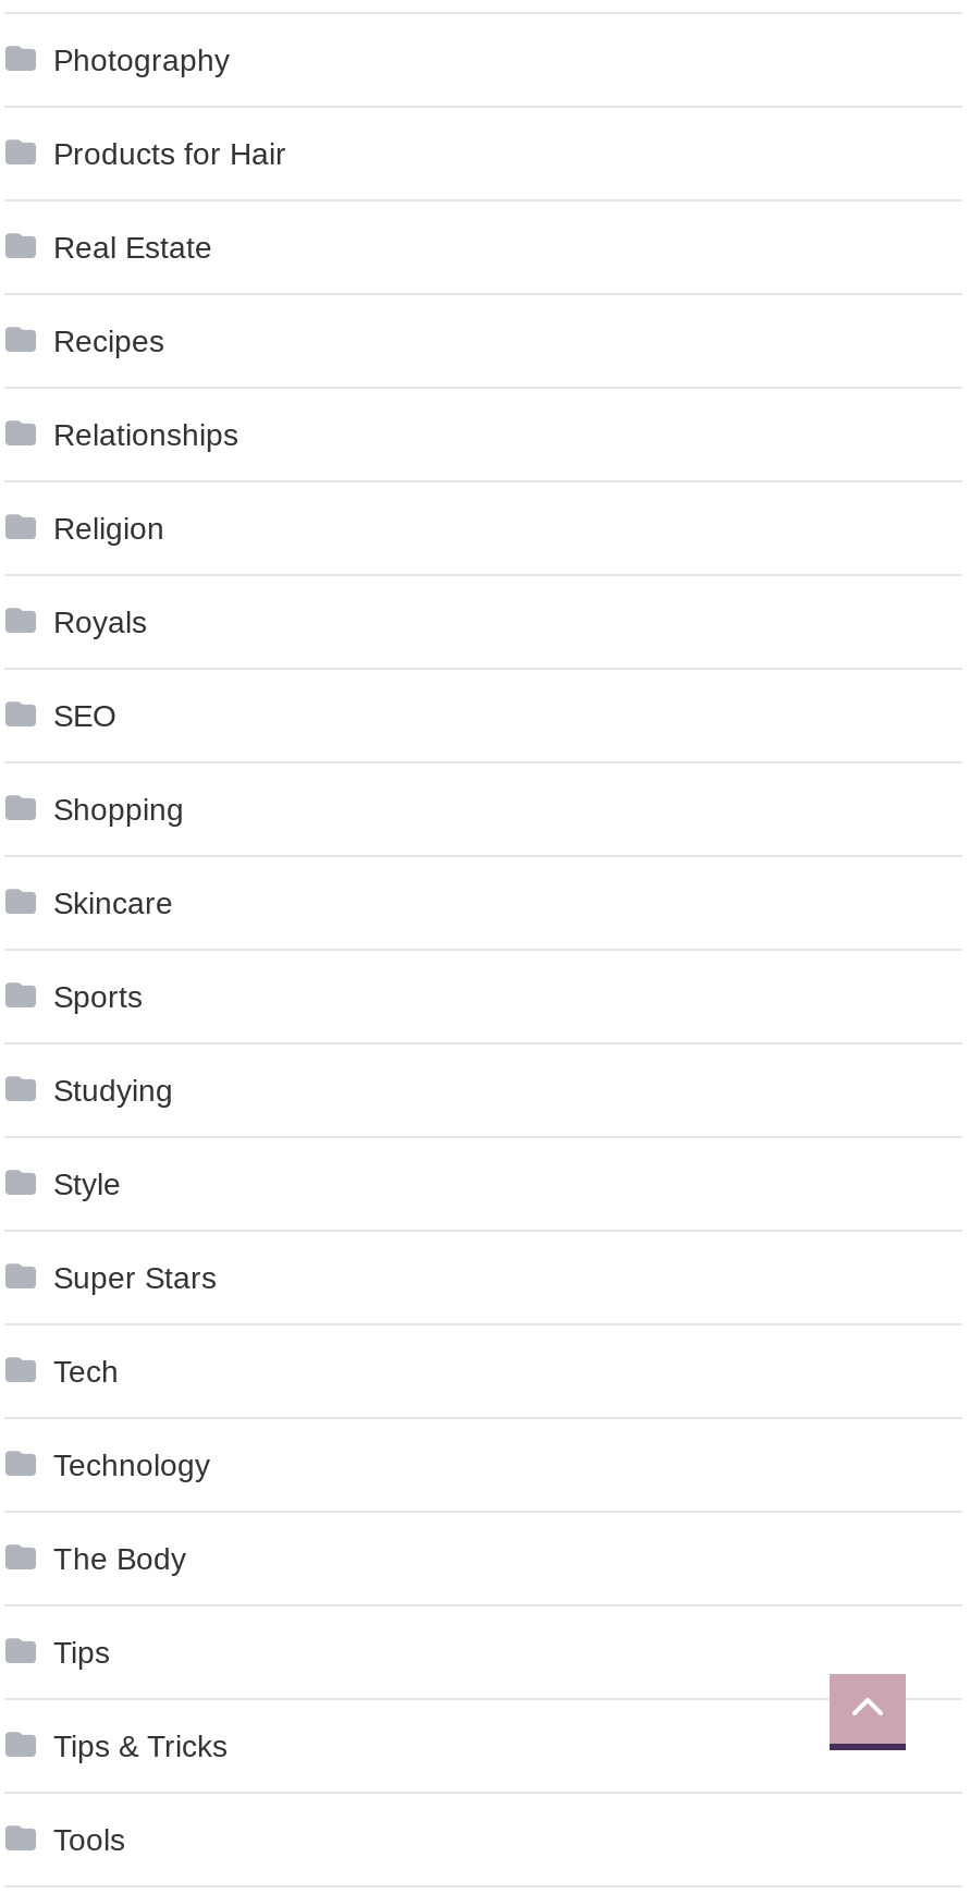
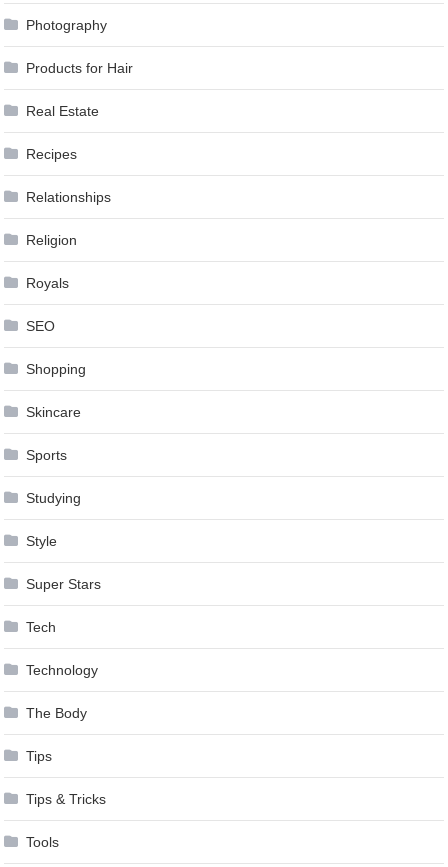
- [image]
